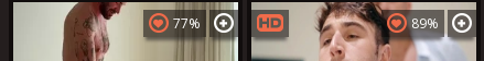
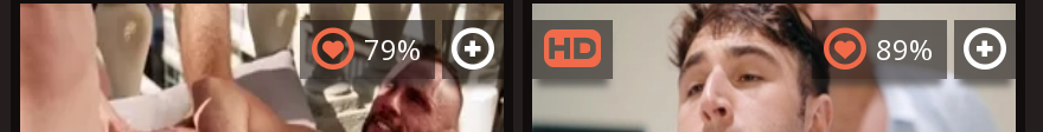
- 77%
+ 79%
